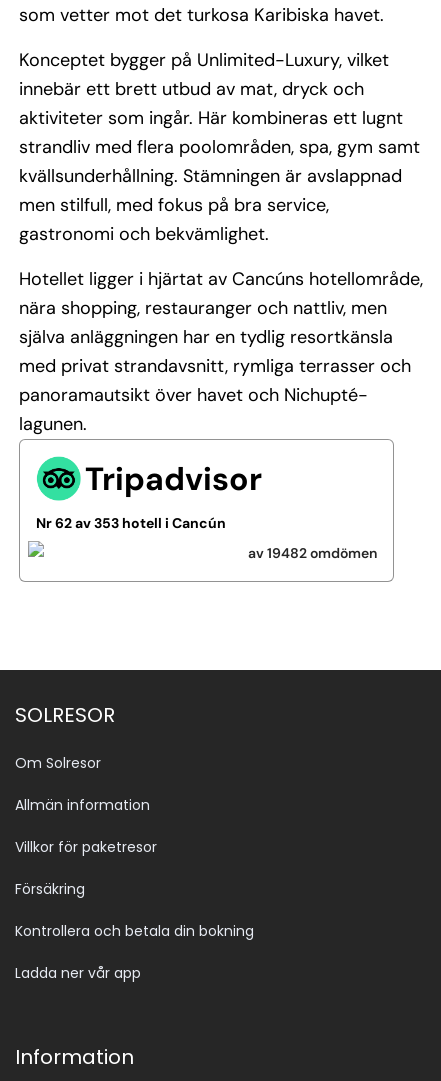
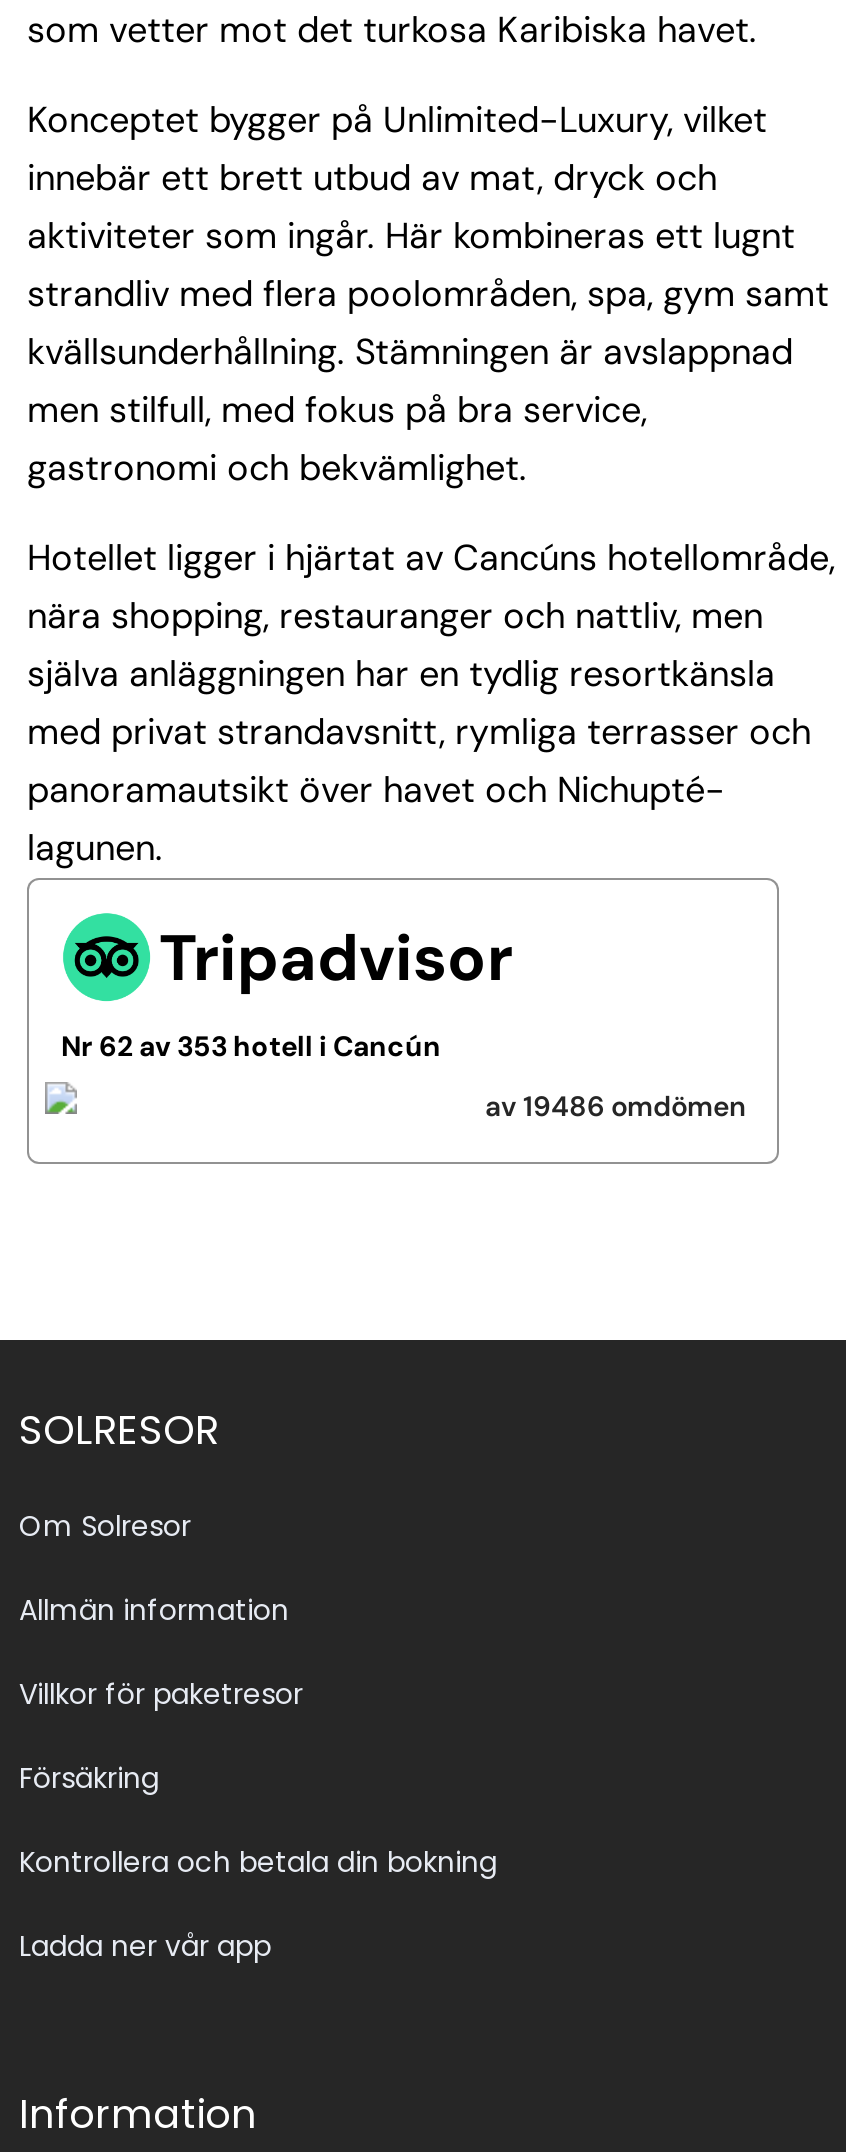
- av 19482 omdömen
+ av 19486 omdömen
